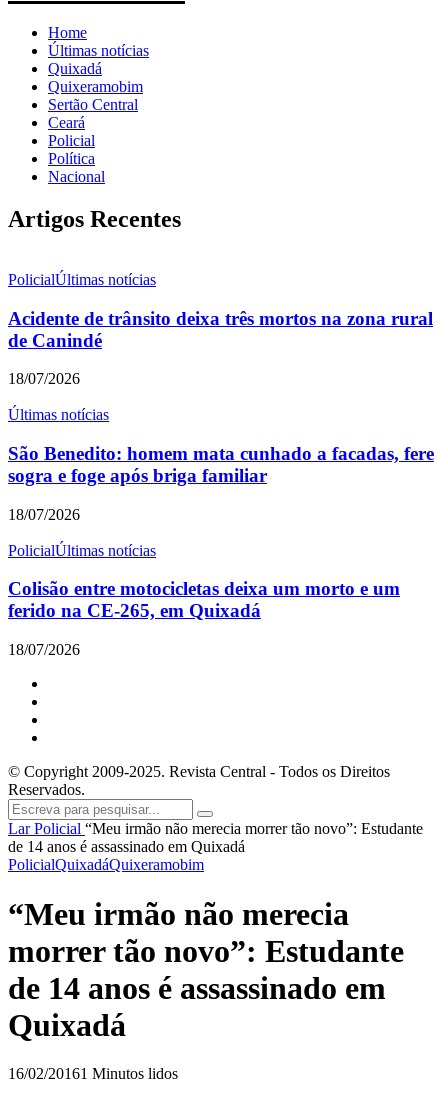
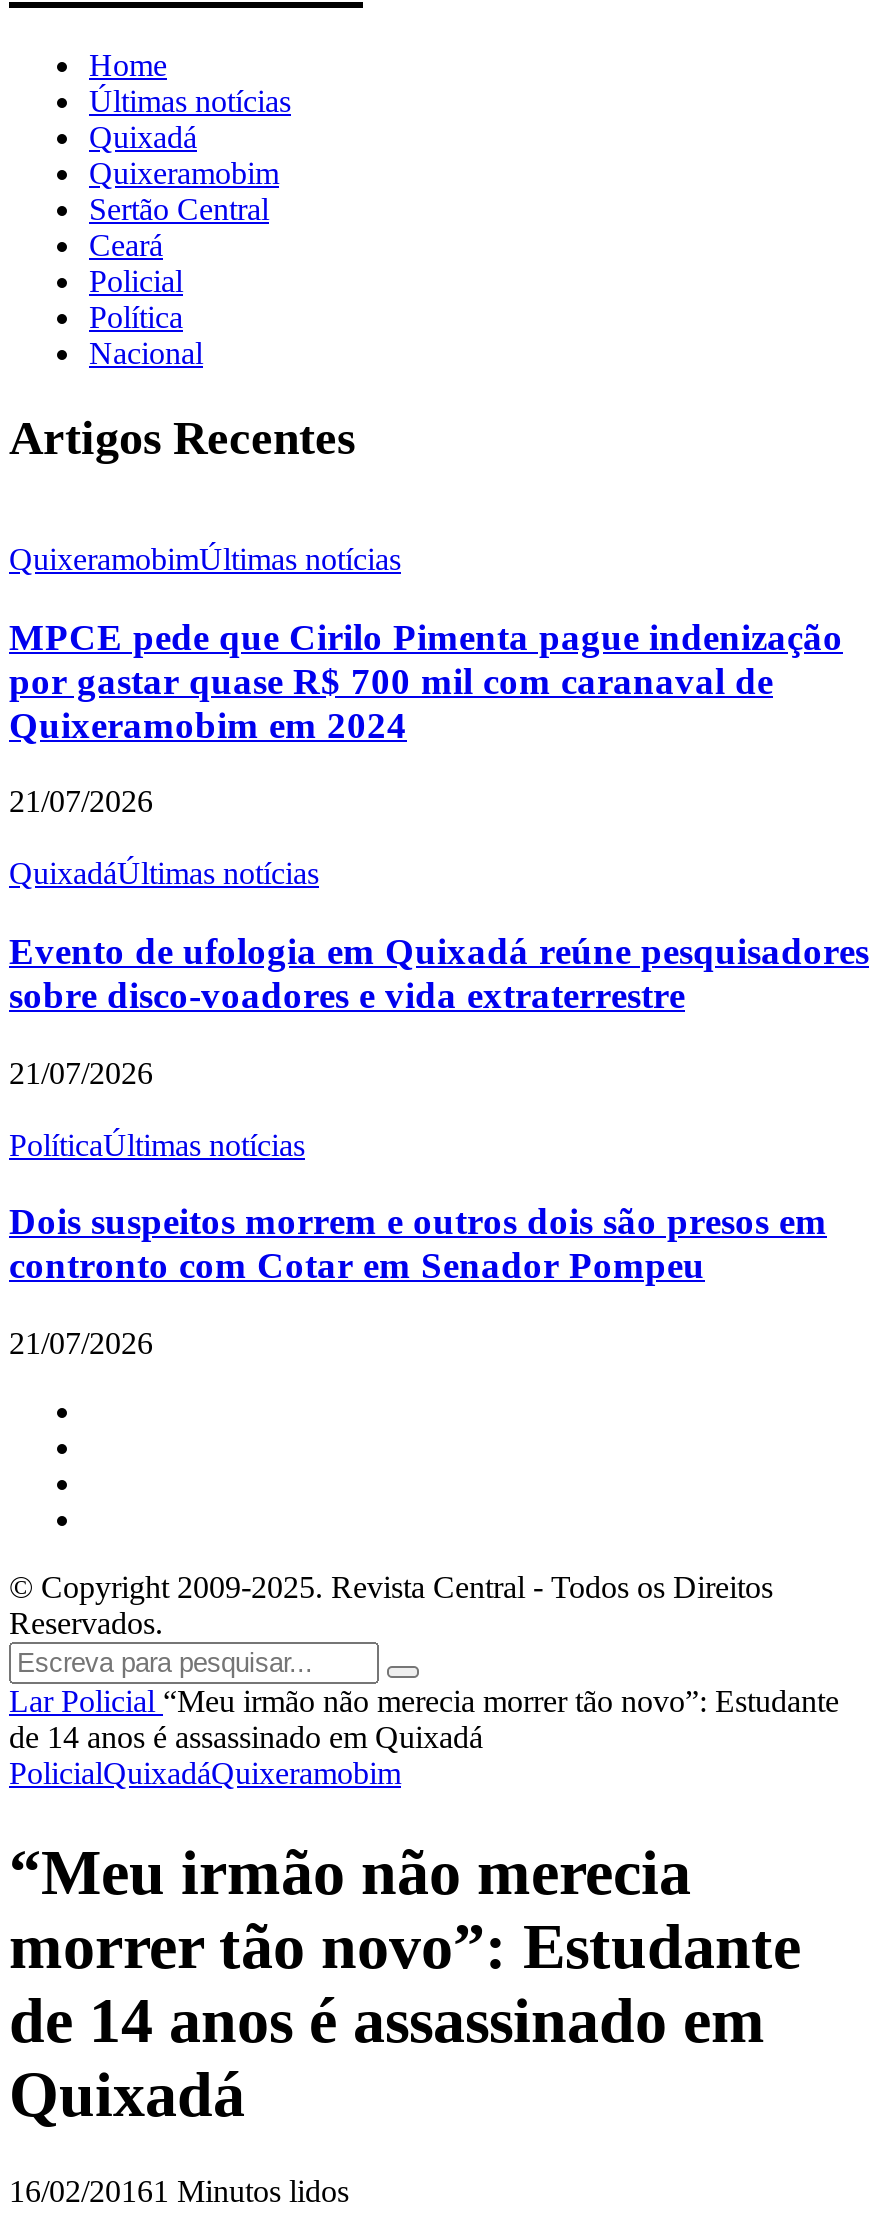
- PolicialÚltimas notícias
+ QuixeramobimÚltimas notícias

- Acidente de trânsito deixa três mortos na zona rural
- de Canindé
+ MPCE pede que Cirilo Pimenta pague indenização
+ por gastar quase R$ 700 mil com caranaval de
+ Quixeramobim em 2024

- 18/07/2026
+ 21/07/2026

- Últimas notícias
+ QuixadáÚltimas notícias

- São Benedito: homem mata cunhado a facadas, fere
- sogra e foge após briga familiar
+ Evento de ufologia em Quixadá reúne pesquisadores
+ sobre disco-voadores e vida extraterrestre

- 18/07/2026
+ 21/07/2026

- PolicialÚltimas notícias
+ PolíticaÚltimas notícias

- Colisão entre motocicletas deixa um morto e um
- ferido na CE-265, em Quixadá
+ Dois suspeitos morrem e outros dois são presos em
+ contronto com Cotar em Senador Pompeu

- 18/07/2026
+ 21/07/2026
